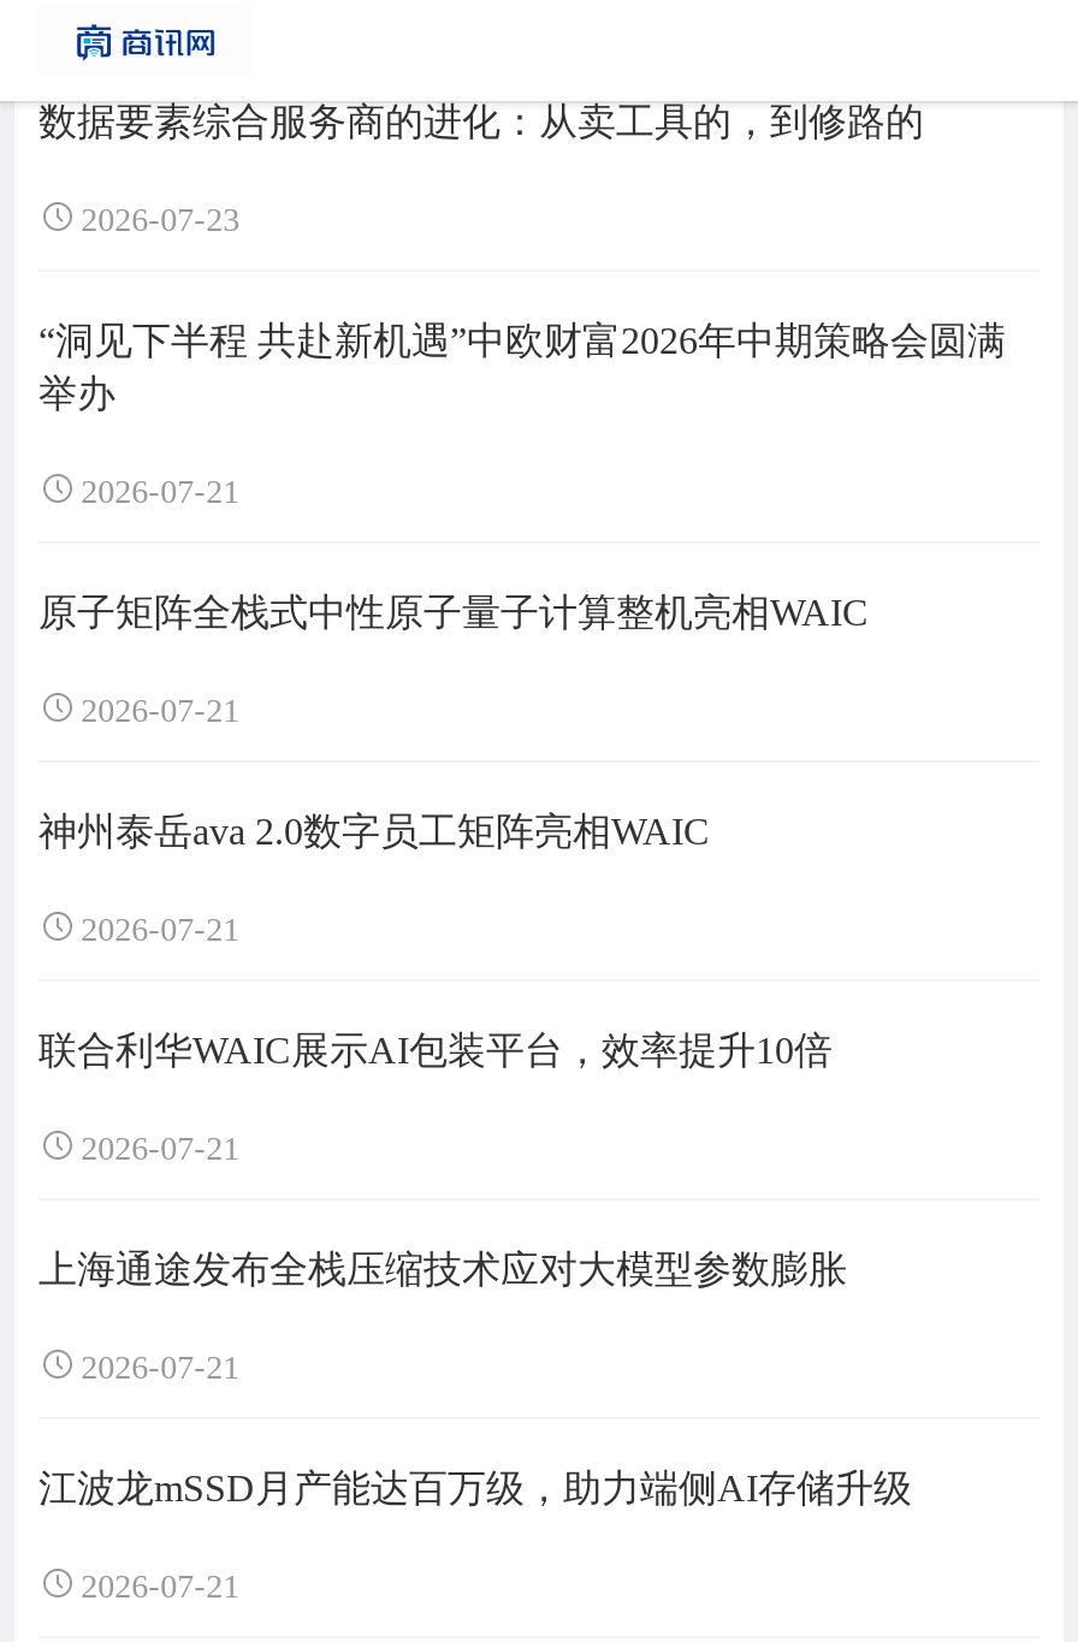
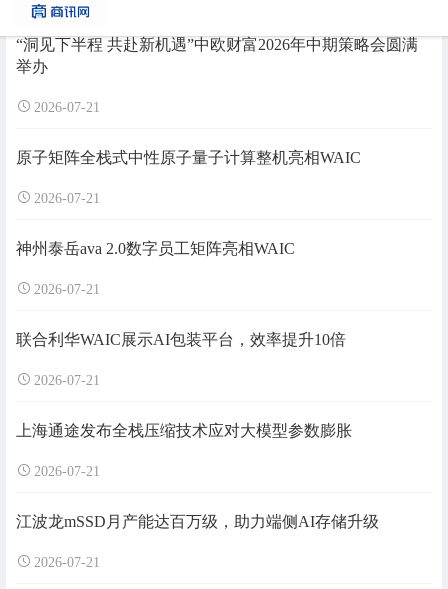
- 数据要素综合服务商的进化：从卖工具的，到修路的
- 2026-07-23
